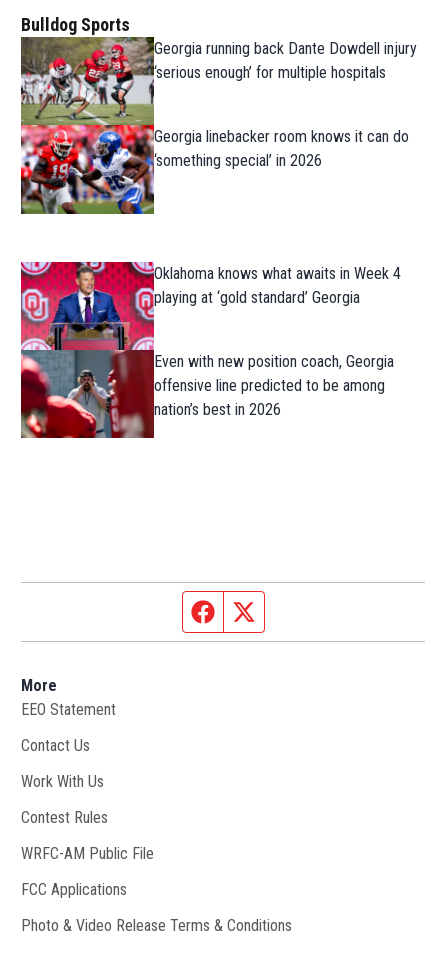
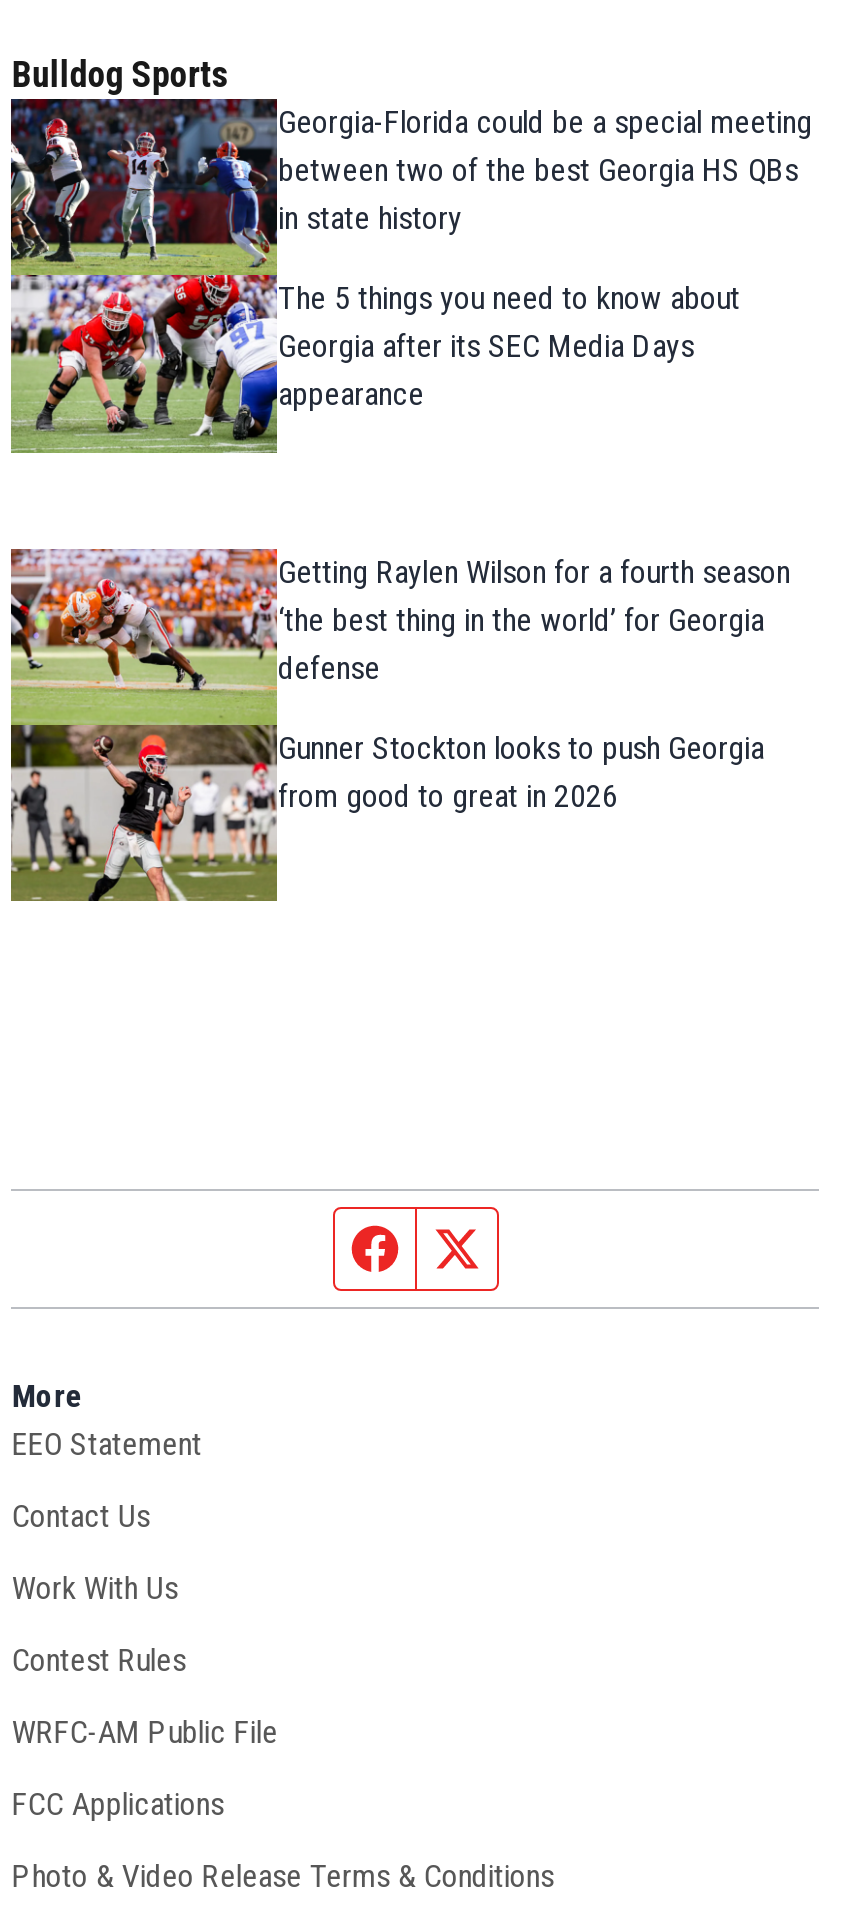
- [image]
- Georgia running back Dante Dowdell injury
- ‘serious enough’ for multiple hospitals
+ [image]
+ Georgia-Florida could be a special meeting
+ between two of the best Georgia HS QBs
+ in state history

- Georgia linebacker room knows it can do
- ‘something special’ in 2026
+ The 5 things you need to know about
+ Georgia after its SEC Media Days
+ appearance

- [image]
- Oklahoma knows what awaits in Week 4
- playing at ‘gold standard’ Georgia
+ [image]
+ Getting Raylen Wilson for a fourth season
+ ‘the best thing in the world’ for Georgia
+ defense

- Even with new position coach, Georgia
- offensive line predicted to be among
- nation’s best in 2026
+ Gunner Stockton looks to push Georgia
+ from good to great in 2026
